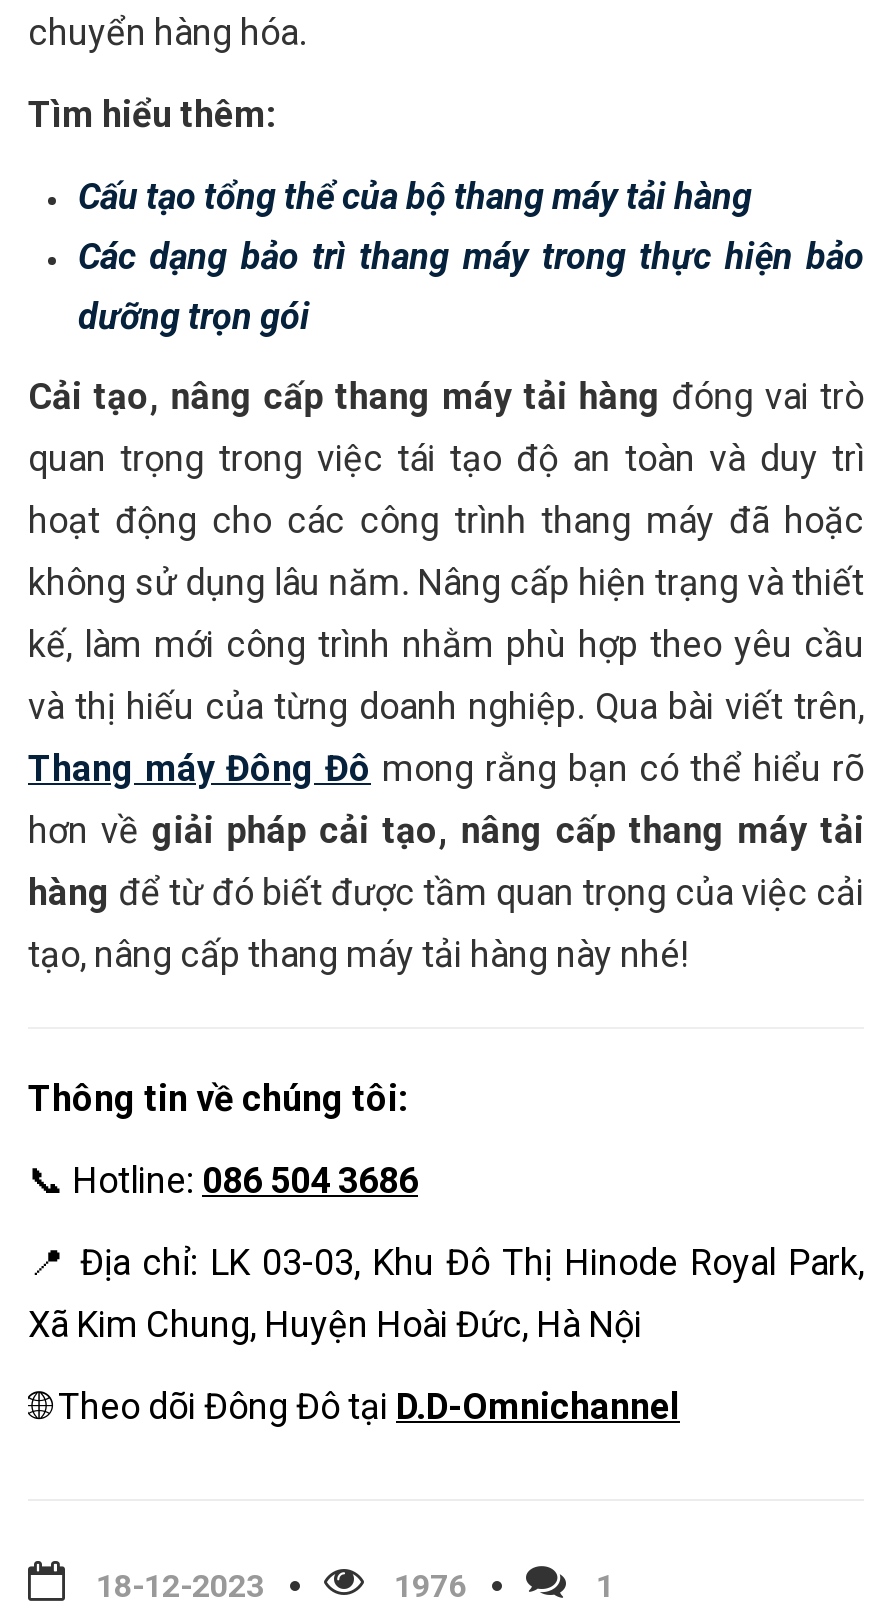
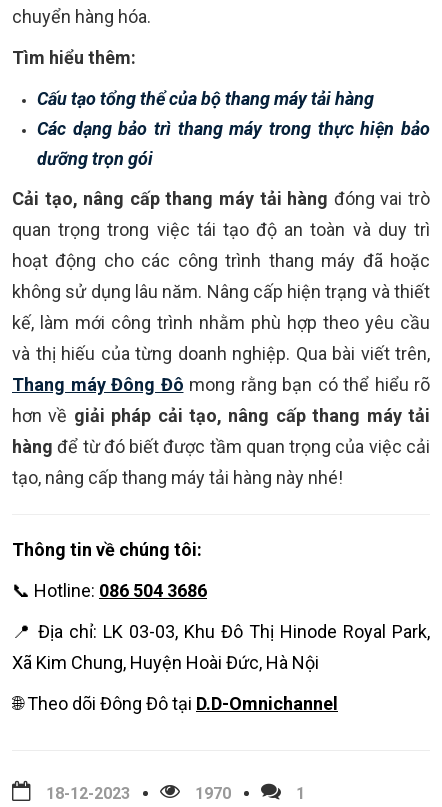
- 1976
+ 1970
